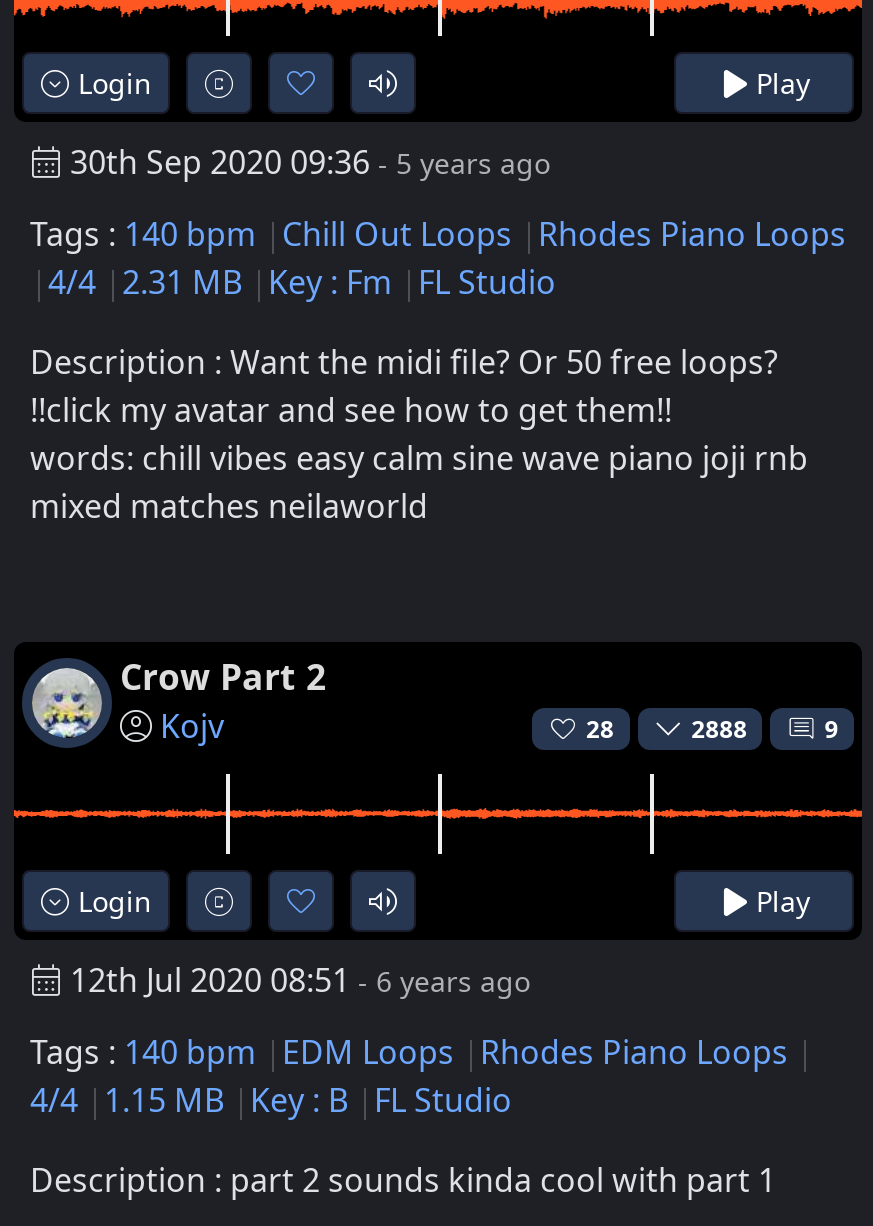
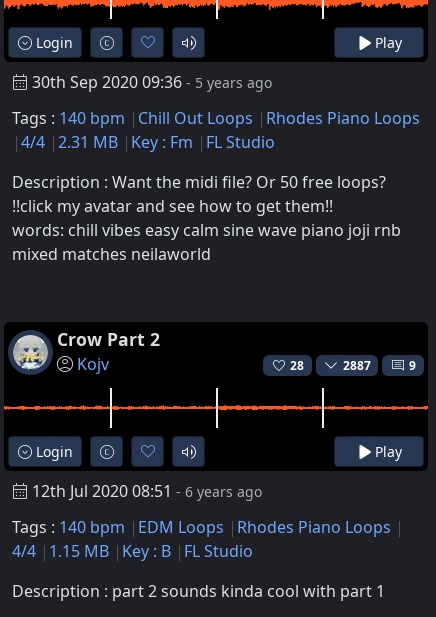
- 2888
+ 2887
